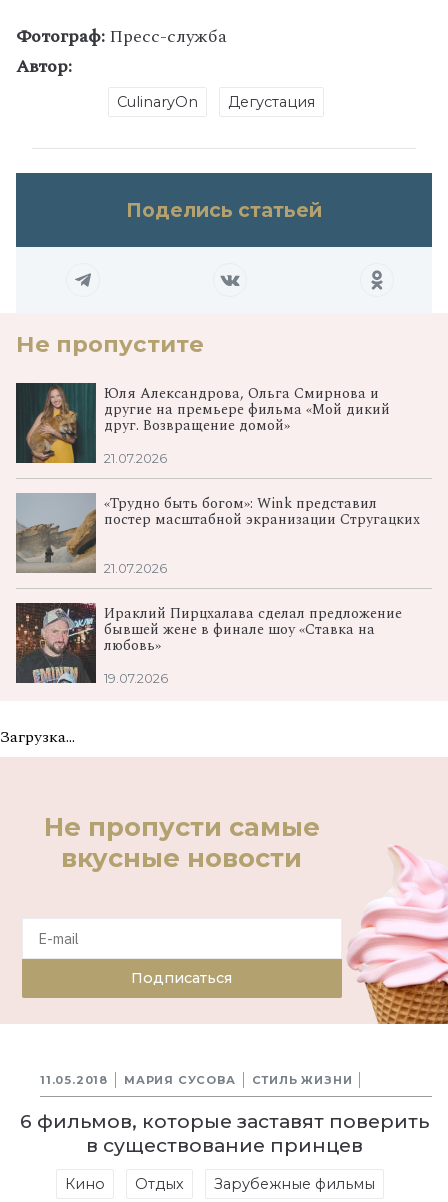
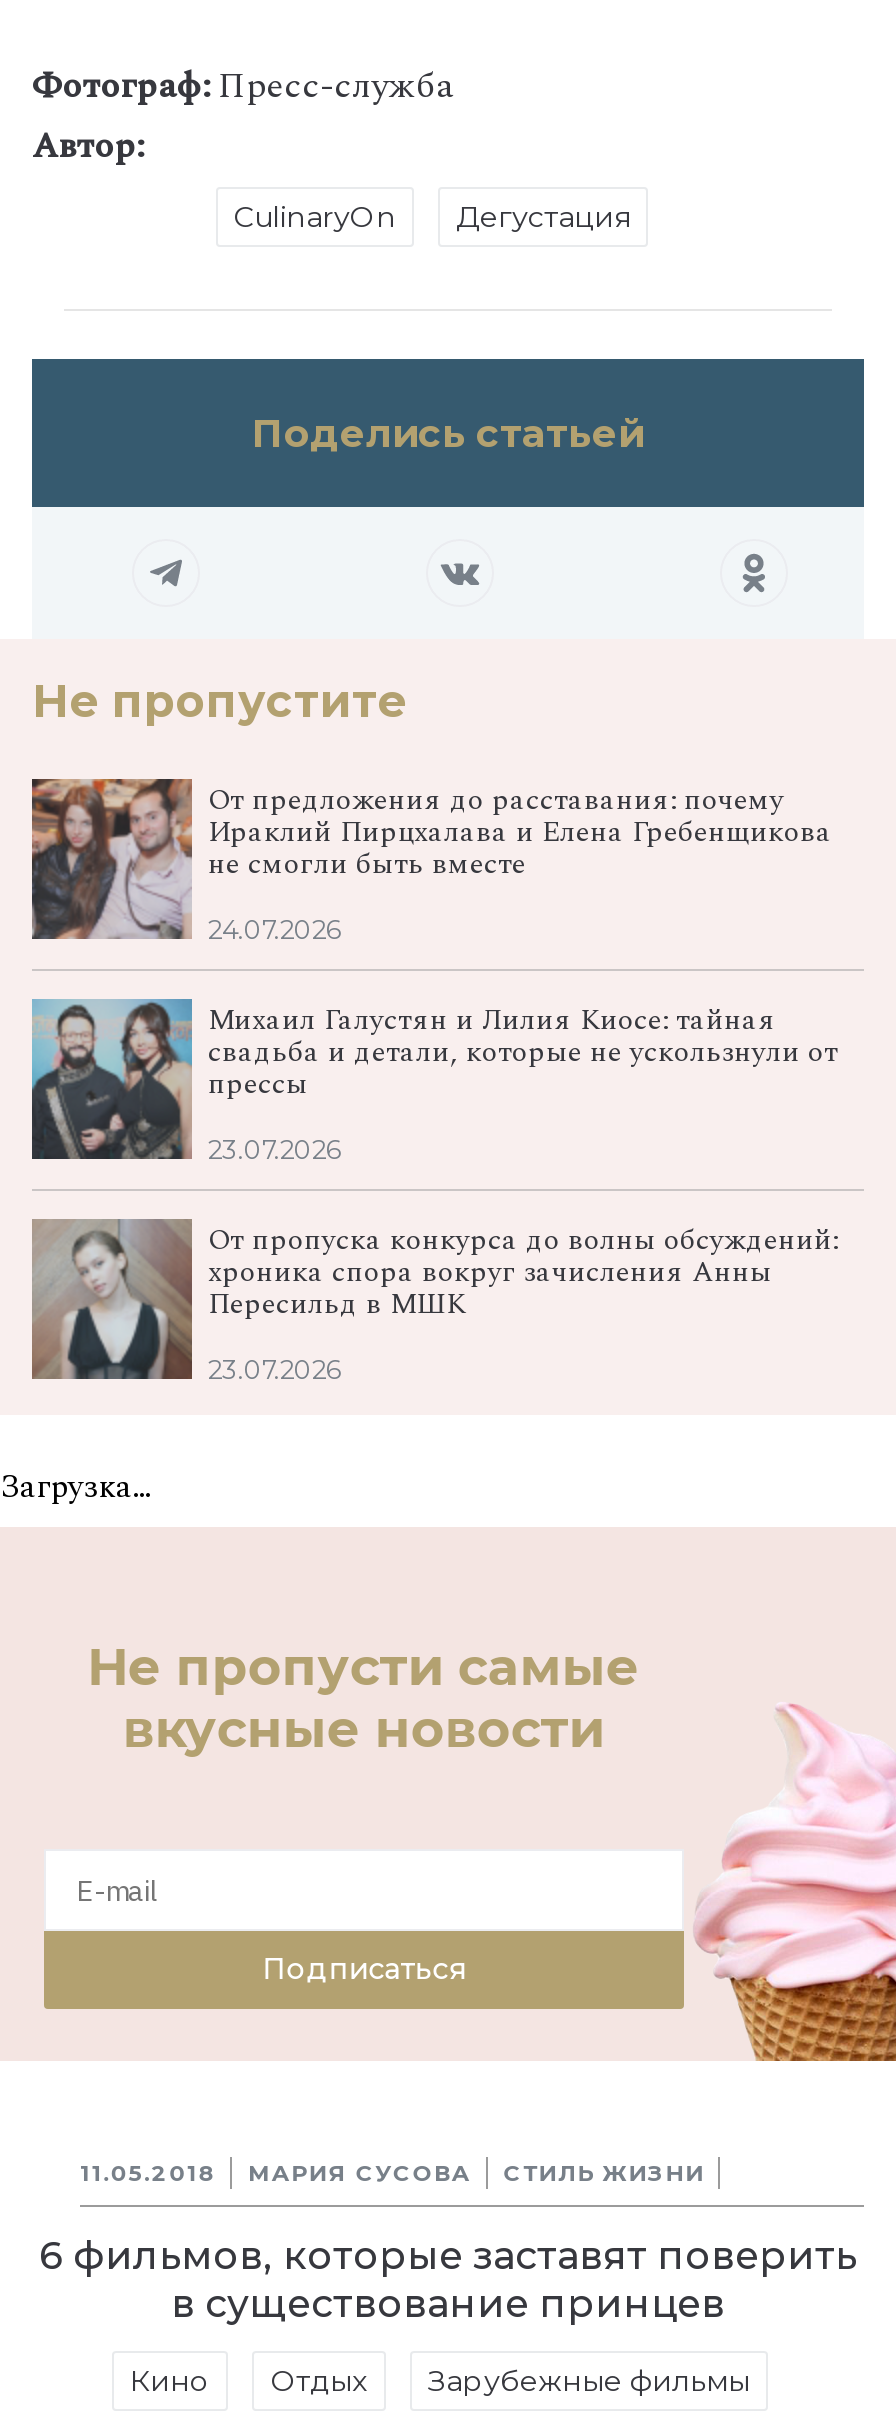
- [image]
- Юля Александрова, Ольга Смирнова и
- другие на премьере фильма «Мой дикий
- друг. Возвращение домой»
+ [image]
+ От предложения до расставания: почему
+ Ираклий Пирцхалава и Елена Гребенщикова
+ не смогли быть вместе

- 21.07.2026
+ 24.07.2026

- [image]
- «Трудно быть богом»: Wink представил
- постер масштабной экранизации Стругацких
+ [image]
+ Михаил Галустян и Лилия Киосе: тайная
+ свадьба и детали, которые не ускользнули от
+ прессы

- 21.07.2026
+ 23.07.2026

- [image]
- Ираклий Пирцхалава сделал предложение
- бывшей жене в финале шоу «Ставка на
- любовь»
+ [image]
+ От пропуска конкурса до волны обсуждений:
+ хроника спора вокруг зачисления Анны
+ Пересильд в МШК

- 19.07.2026
+ 23.07.2026
